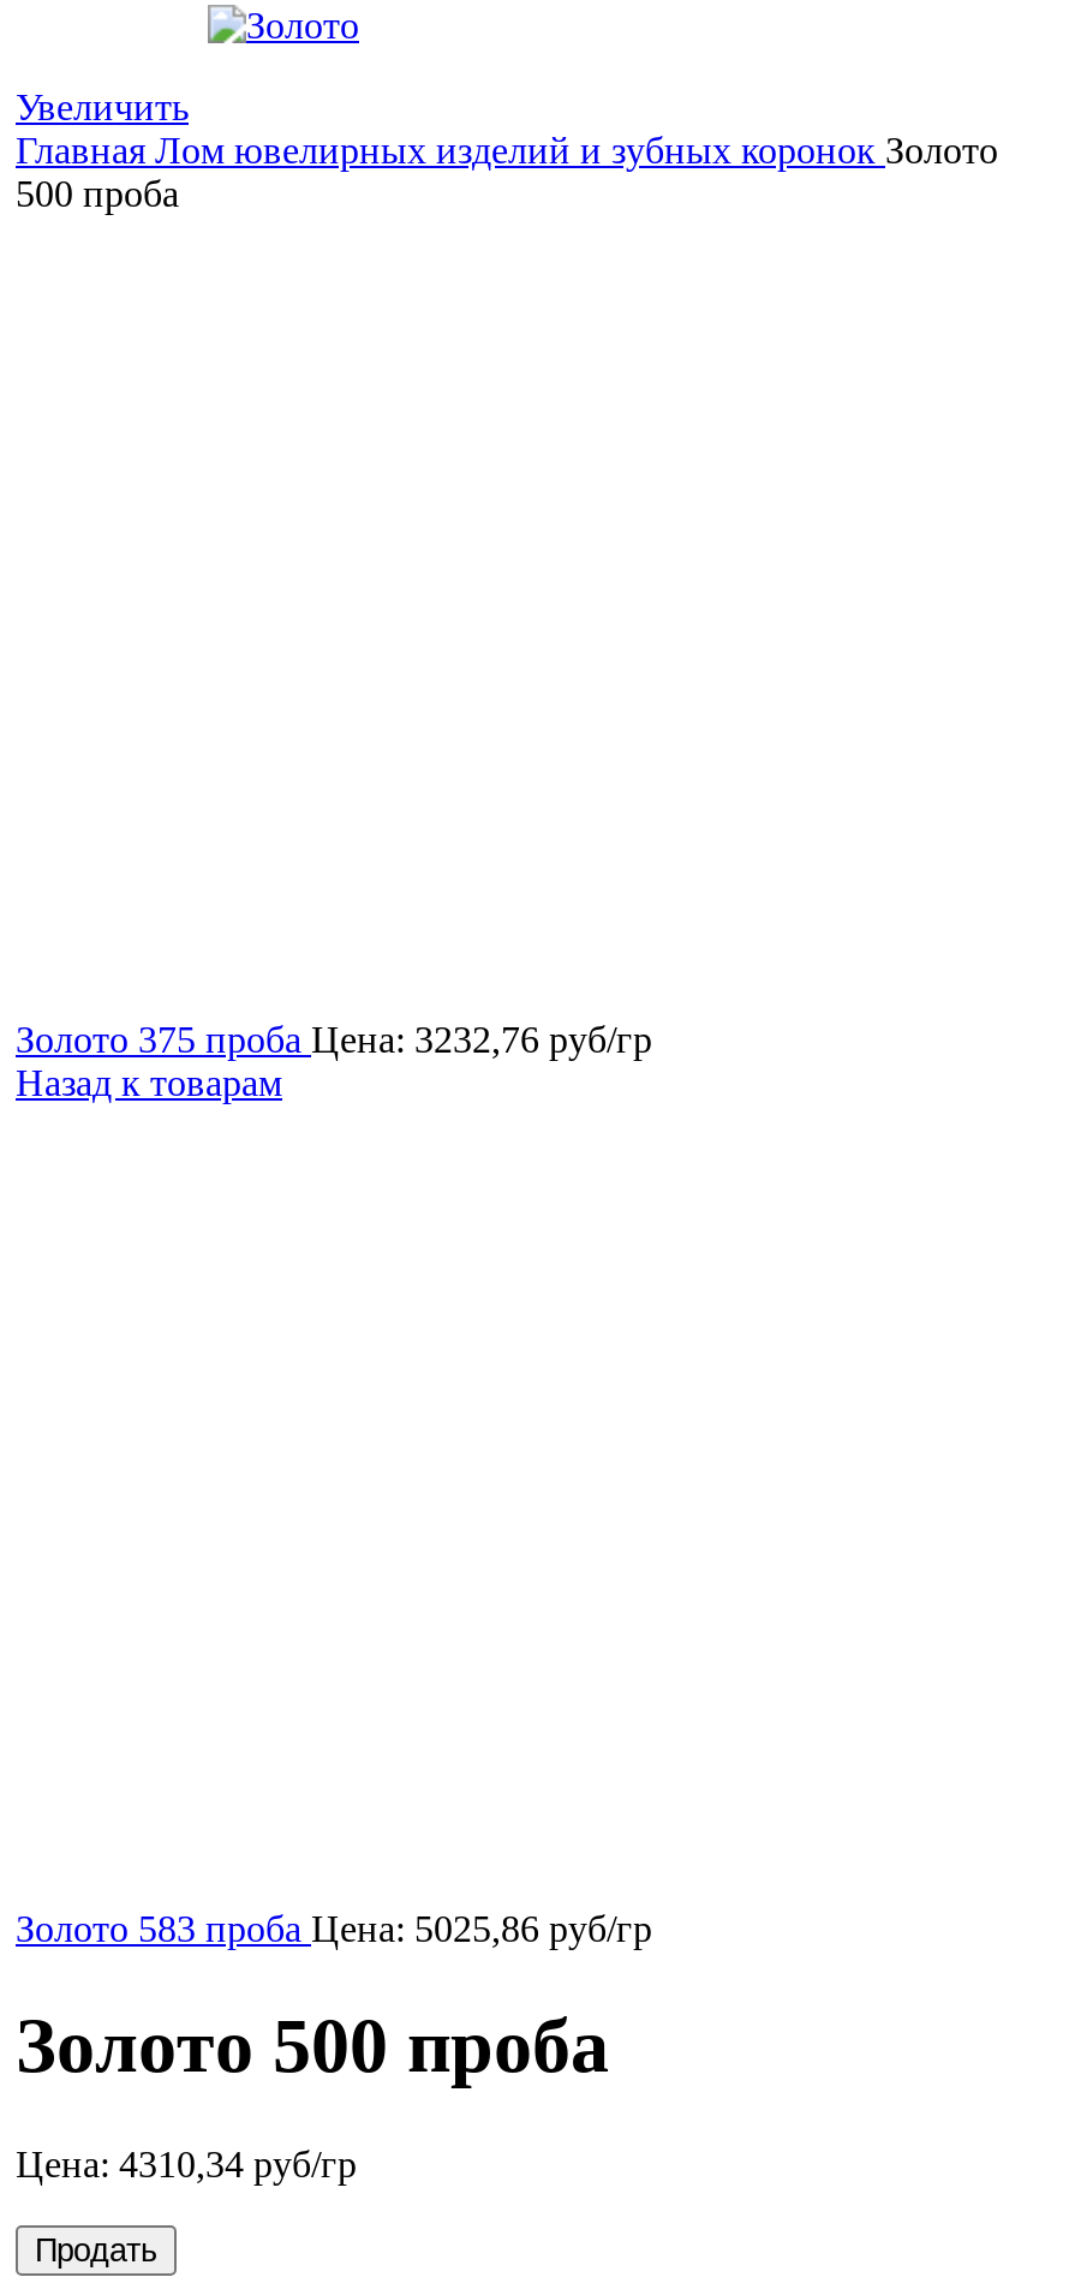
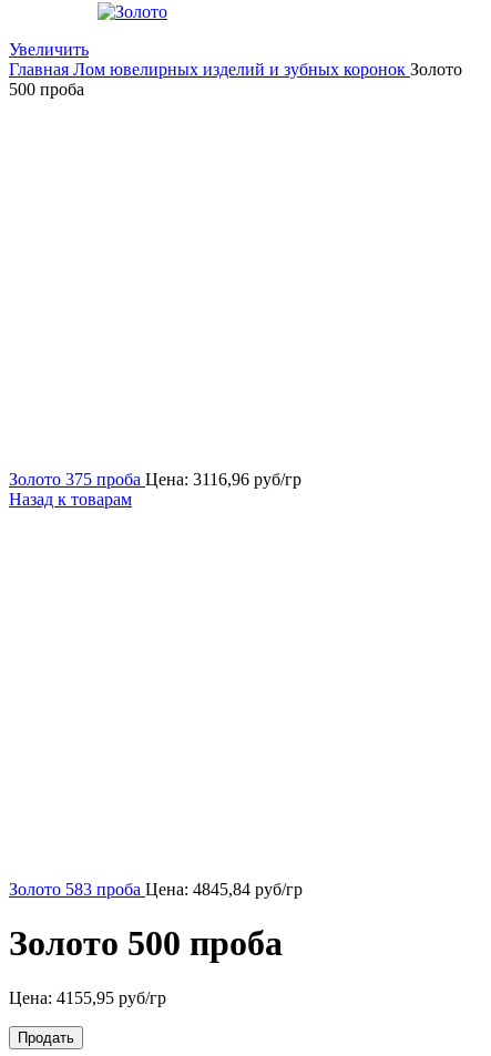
- Золото 375 проба Цена: 3232,76 руб/гр
+ Золото 375 проба Цена: 3116,96 руб/гр

- Золото 583 проба Цена: 5025,86 руб/гр
+ Золото 583 проба Цена: 4845,84 руб/гр

- Цена: 4310,34 руб/гр
+ Цена: 4155,95 руб/гр
